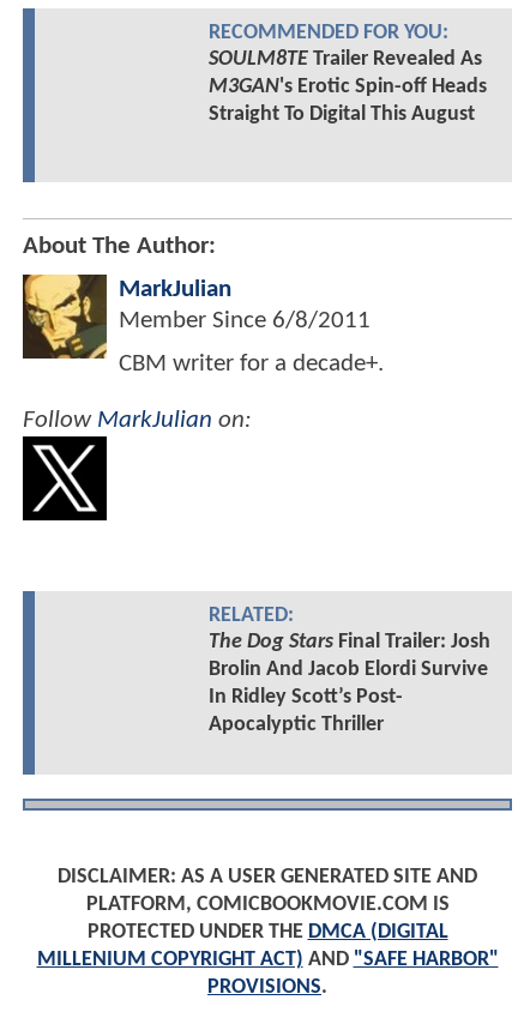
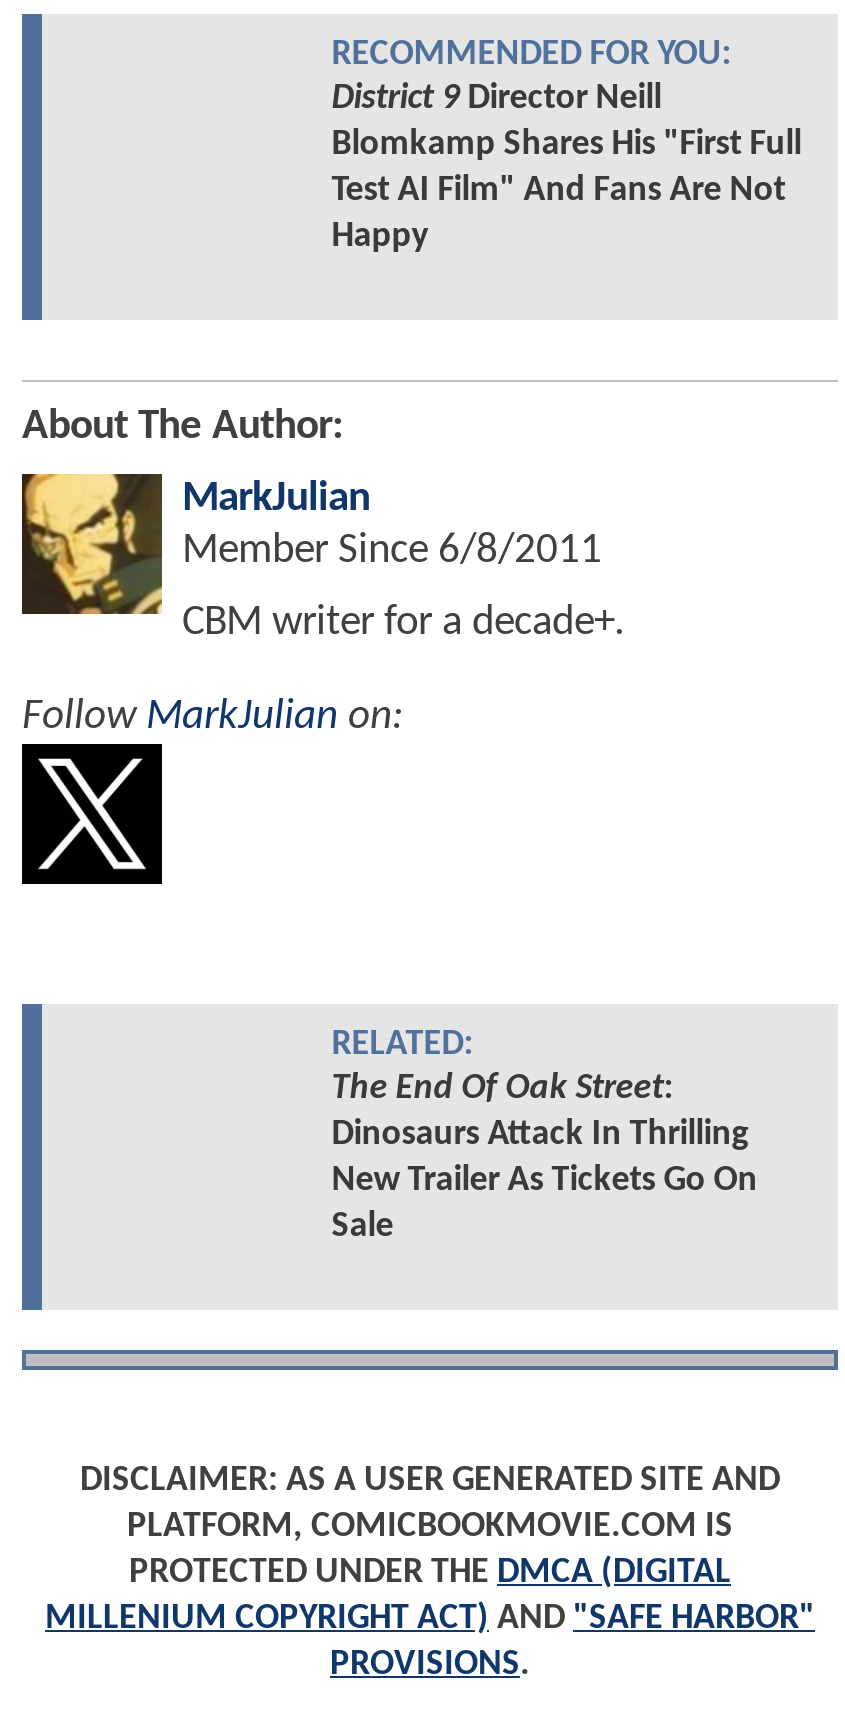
- SOULM8TE Trailer Revealed As
- M3GAN's Erotic Spin-off Heads
- Straight To Digital This August
+ District 9 Director Neill
+ Blomkamp Shares His "First Full
+ Test AI Film" And Fans Are Not
+ Happy

- The Dog Stars Final Trailer: Josh
- Brolin And Jacob Elordi Survive
- In Ridley Scott’s Post-
- Apocalyptic Thriller
+ The End Of Oak Street:
+ Dinosaurs Attack In Thrilling
+ New Trailer As Tickets Go On
+ Sale
